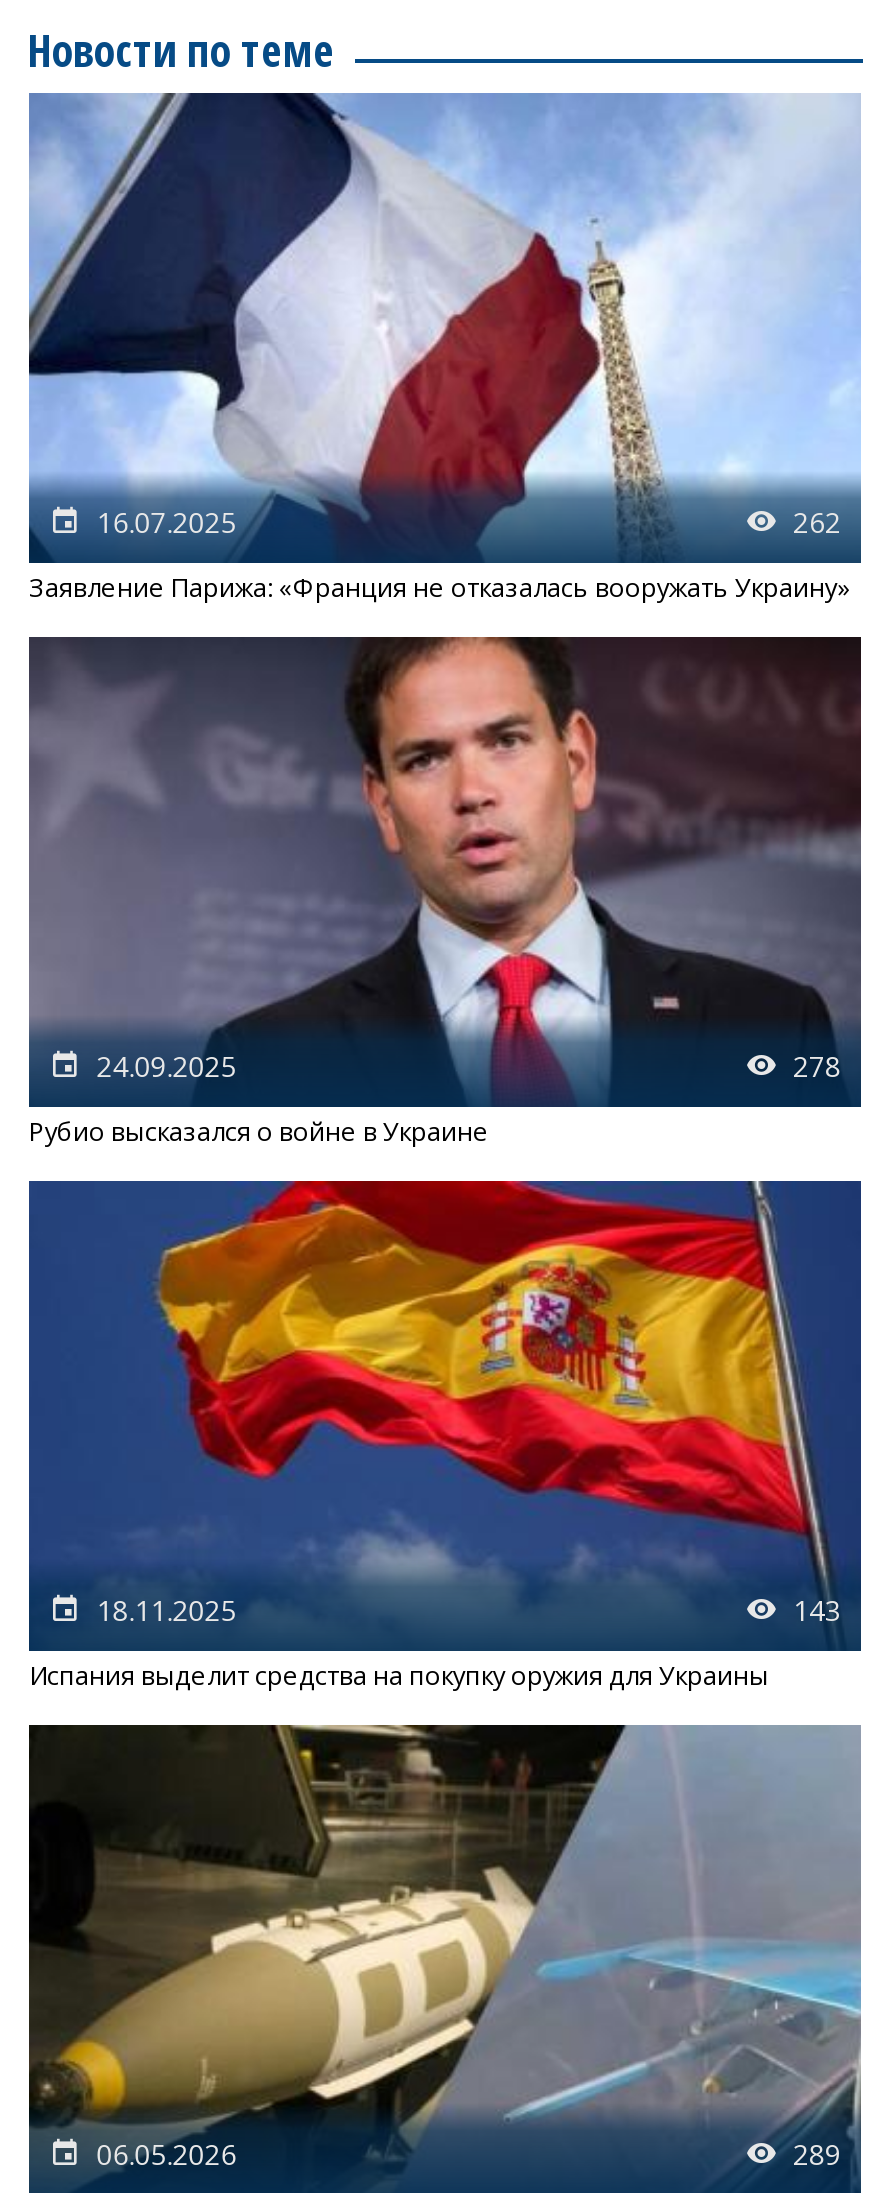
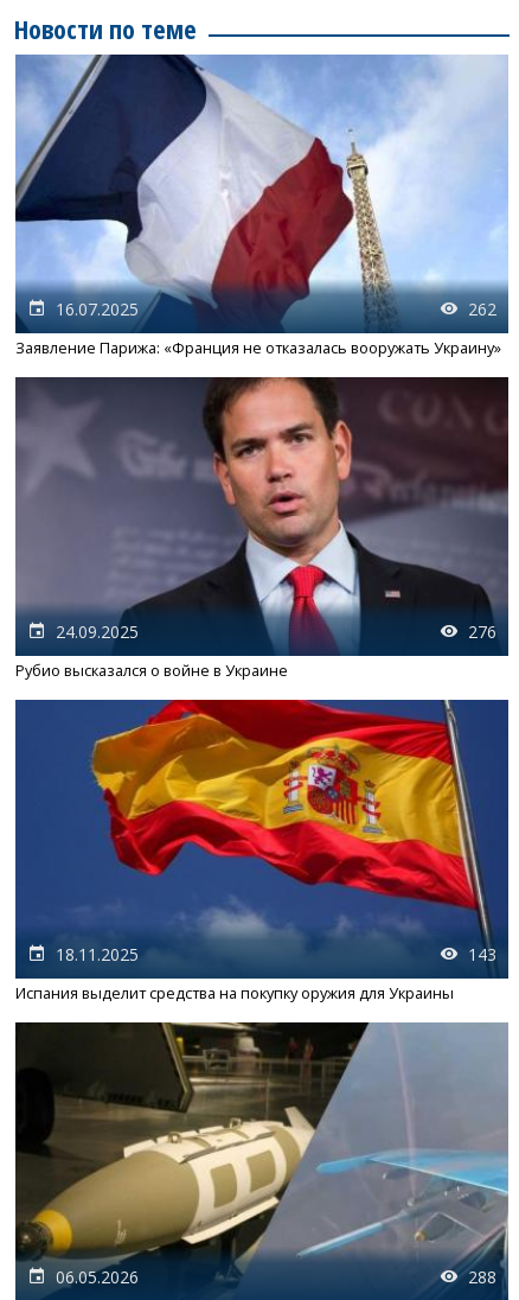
- 278
+ 276

- 289
+ 288
